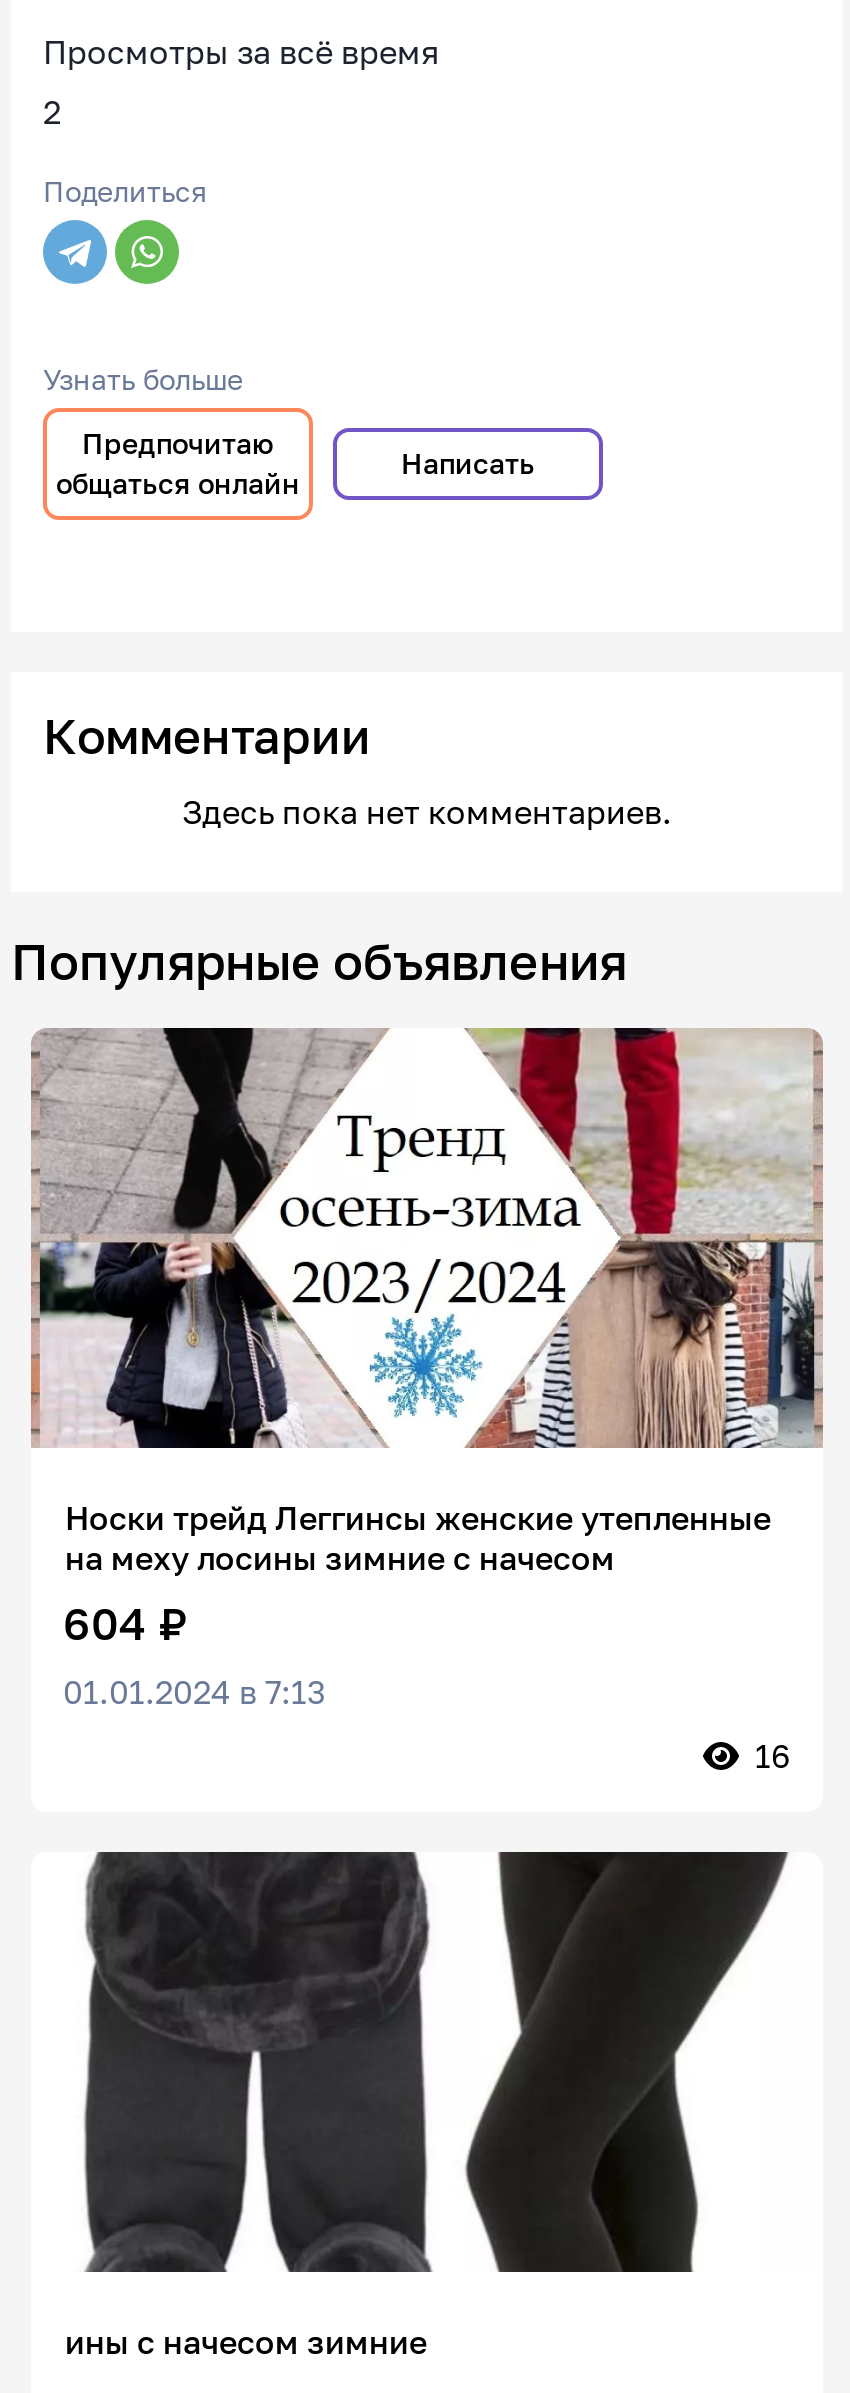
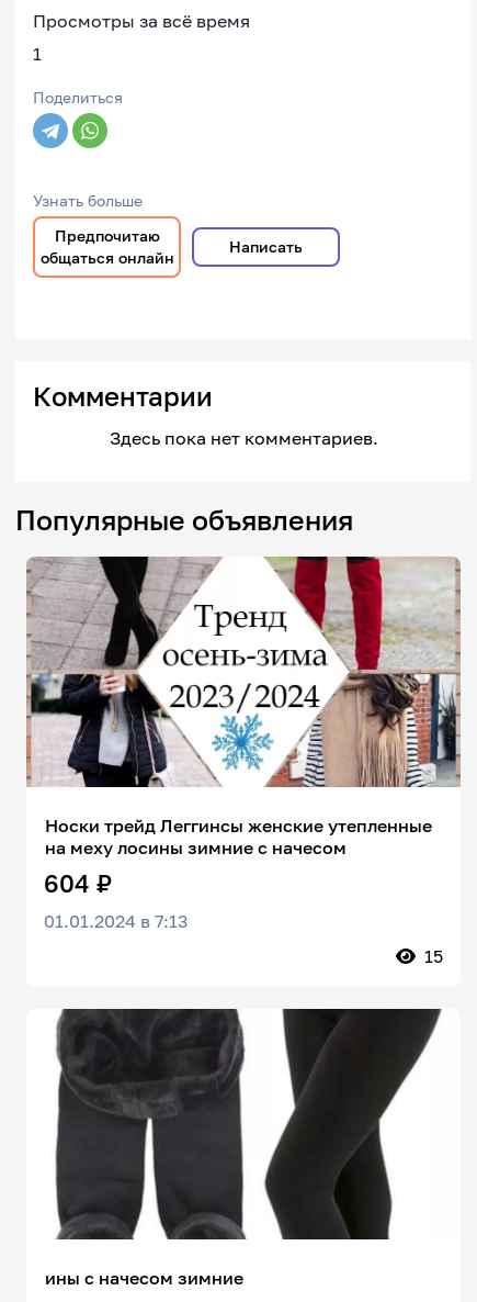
- 2
+ 1

- 16
+ 15
